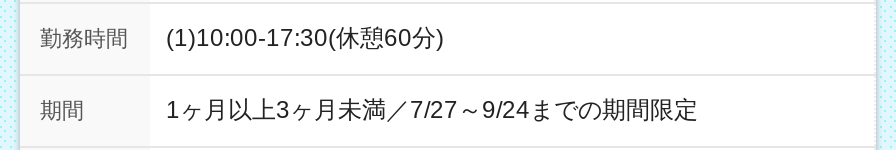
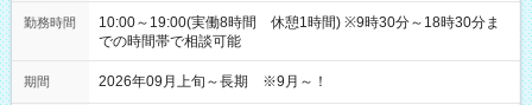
- (1)10:00-17:30(休憩60分)
+ 10:00～19:00(実働8時間 休憩1時間) ※9時30分～18時30分ま
+ での時間帯で相談可能

- 1ヶ月以上3ヶ月未満／7/27～9/24までの期間限定
+ 2026年09月上旬～長期 ※9月～！
